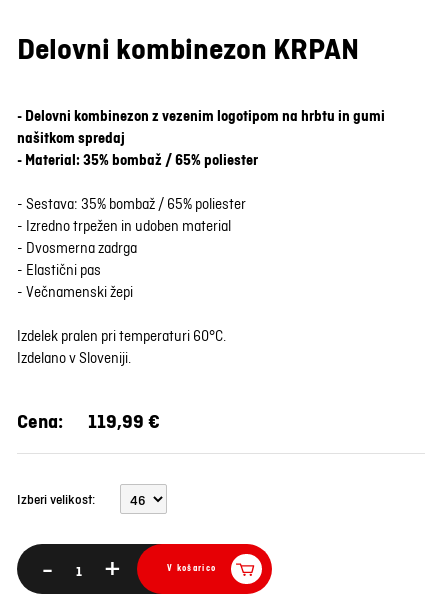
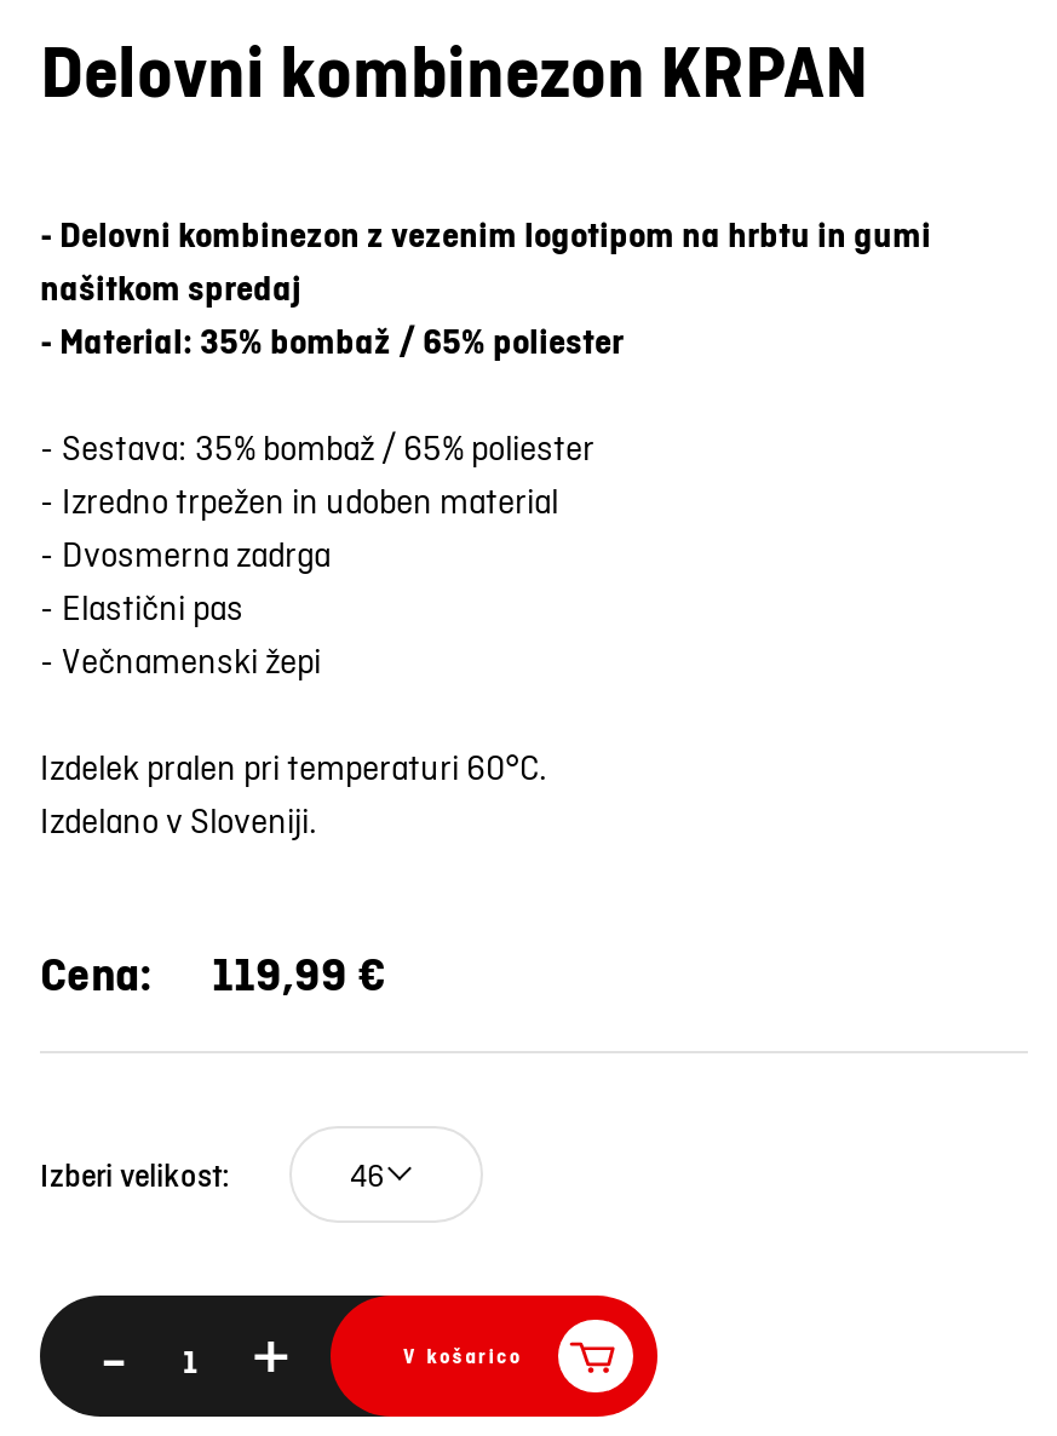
+ 46
